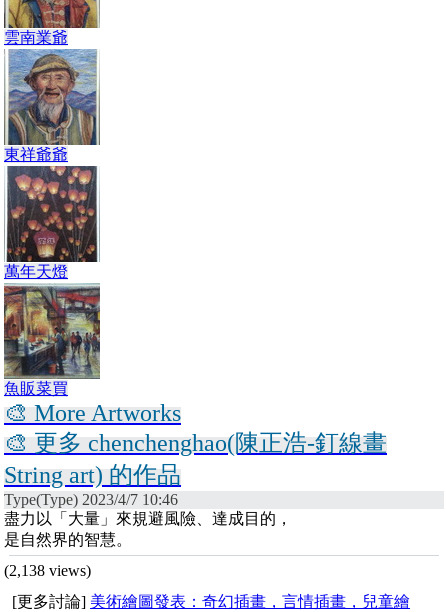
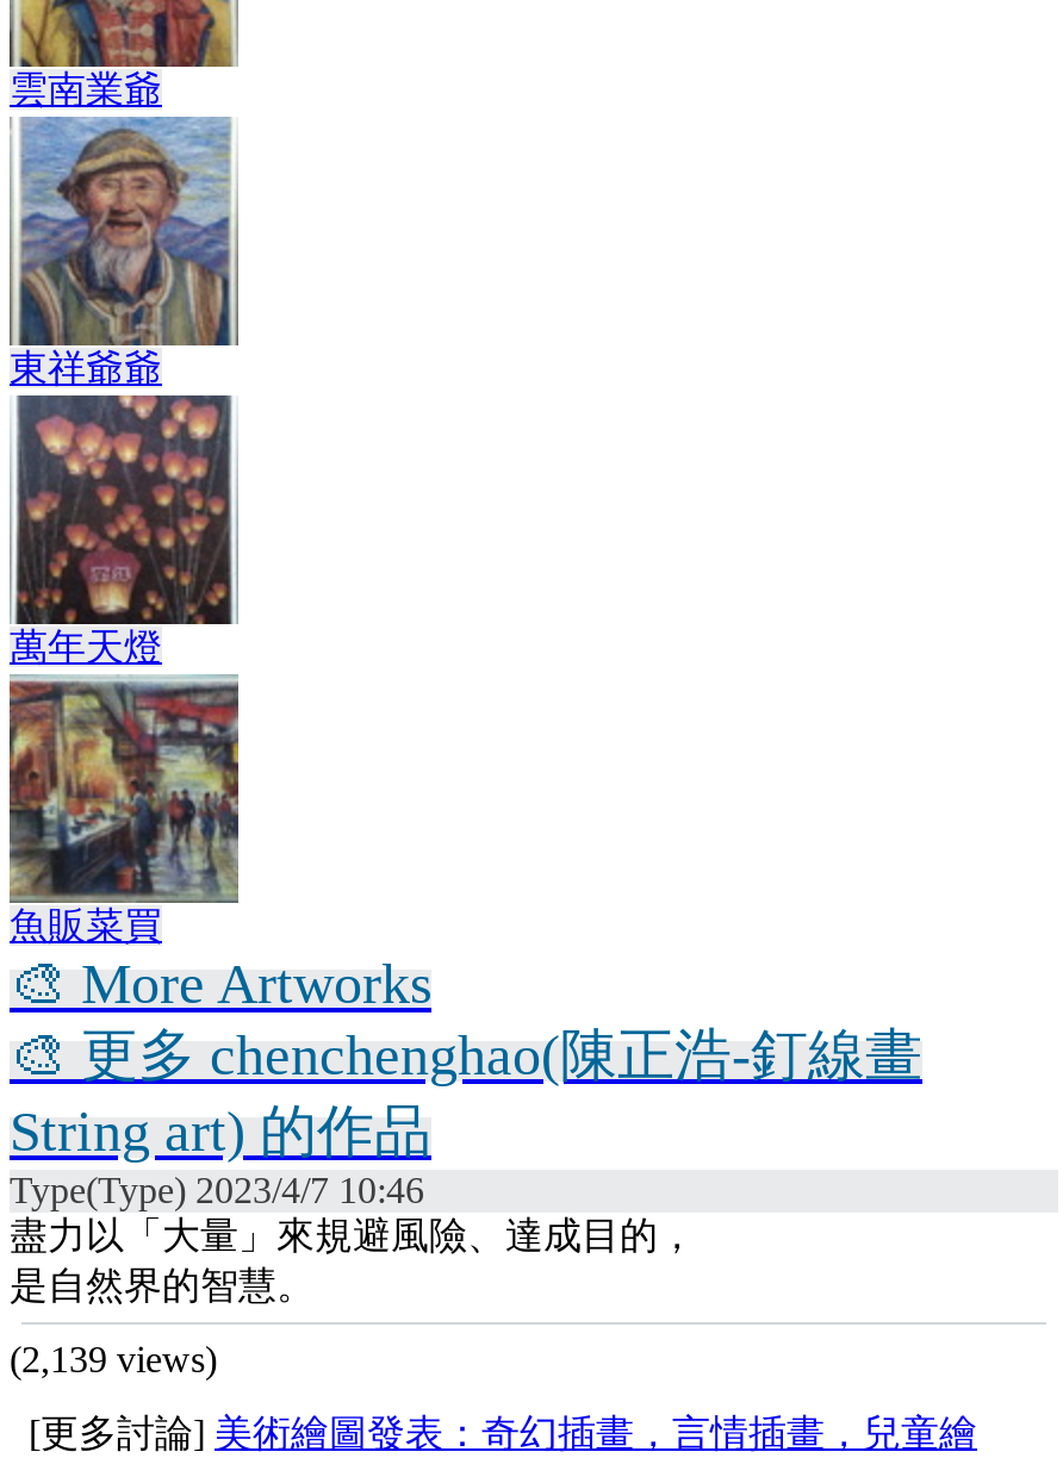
- (2,138 views)
+ (2,139 views)
